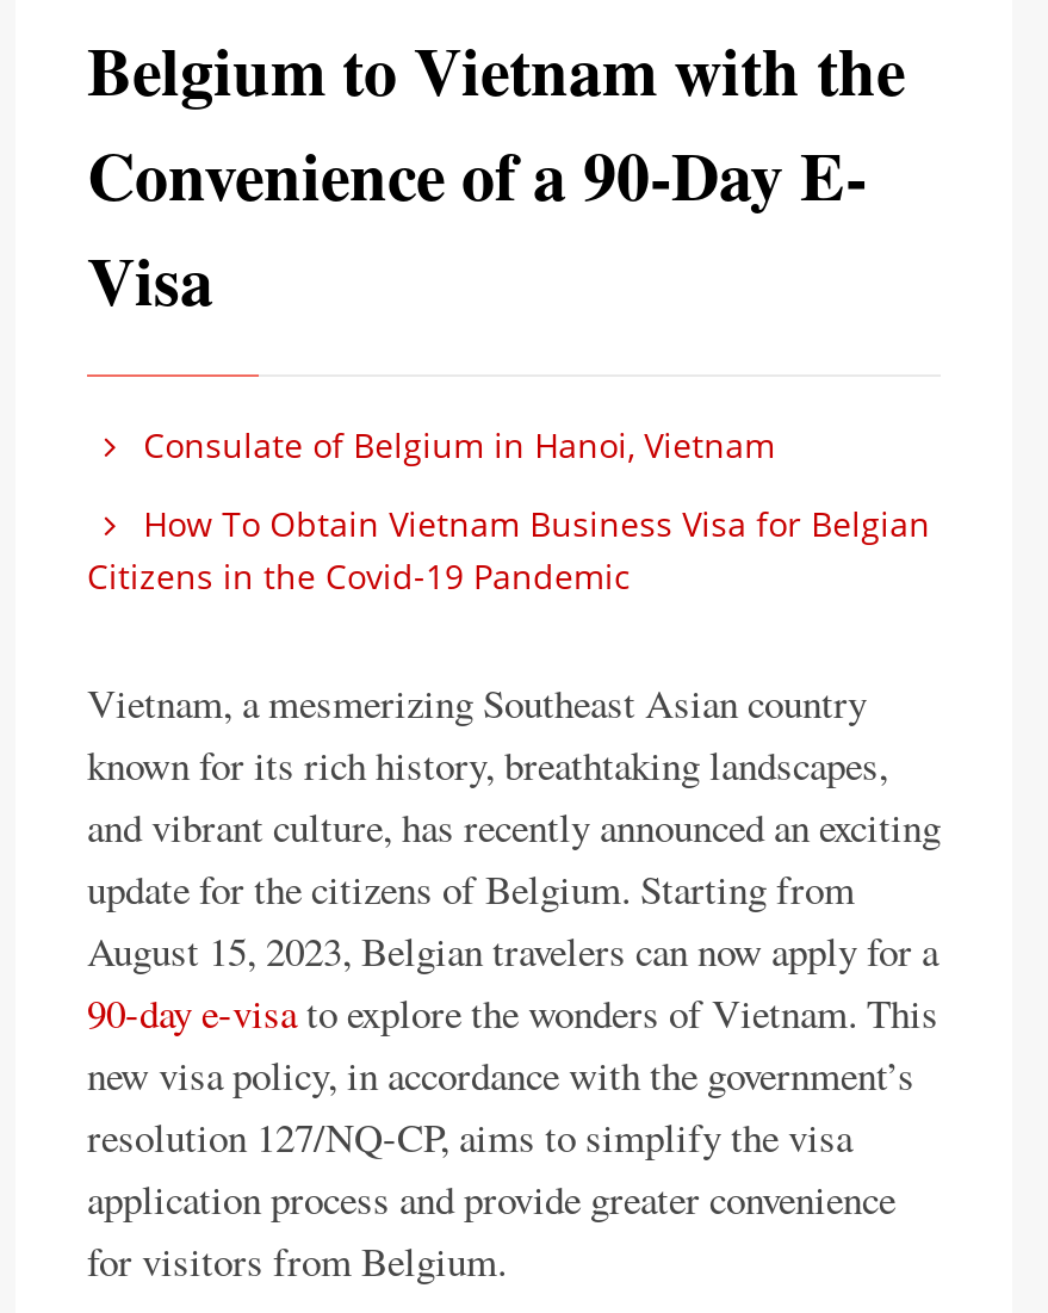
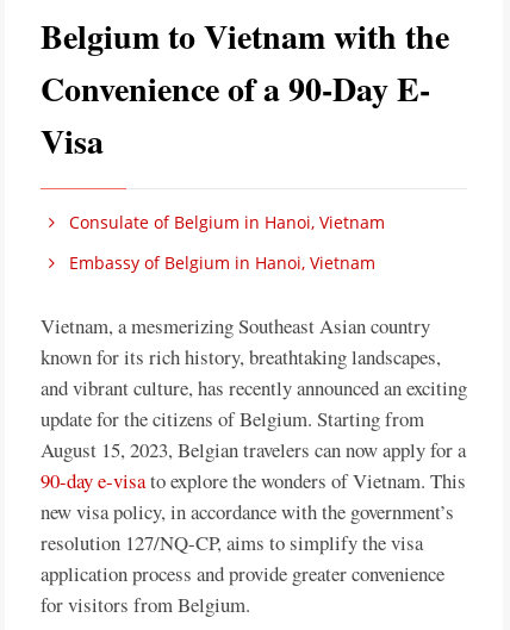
- How To Obtain Vietnam Business Visa for Belgian
- Citizens in the Covid-19 Pandemic
+ Embassy of Belgium in Hanoi, Vietnam
